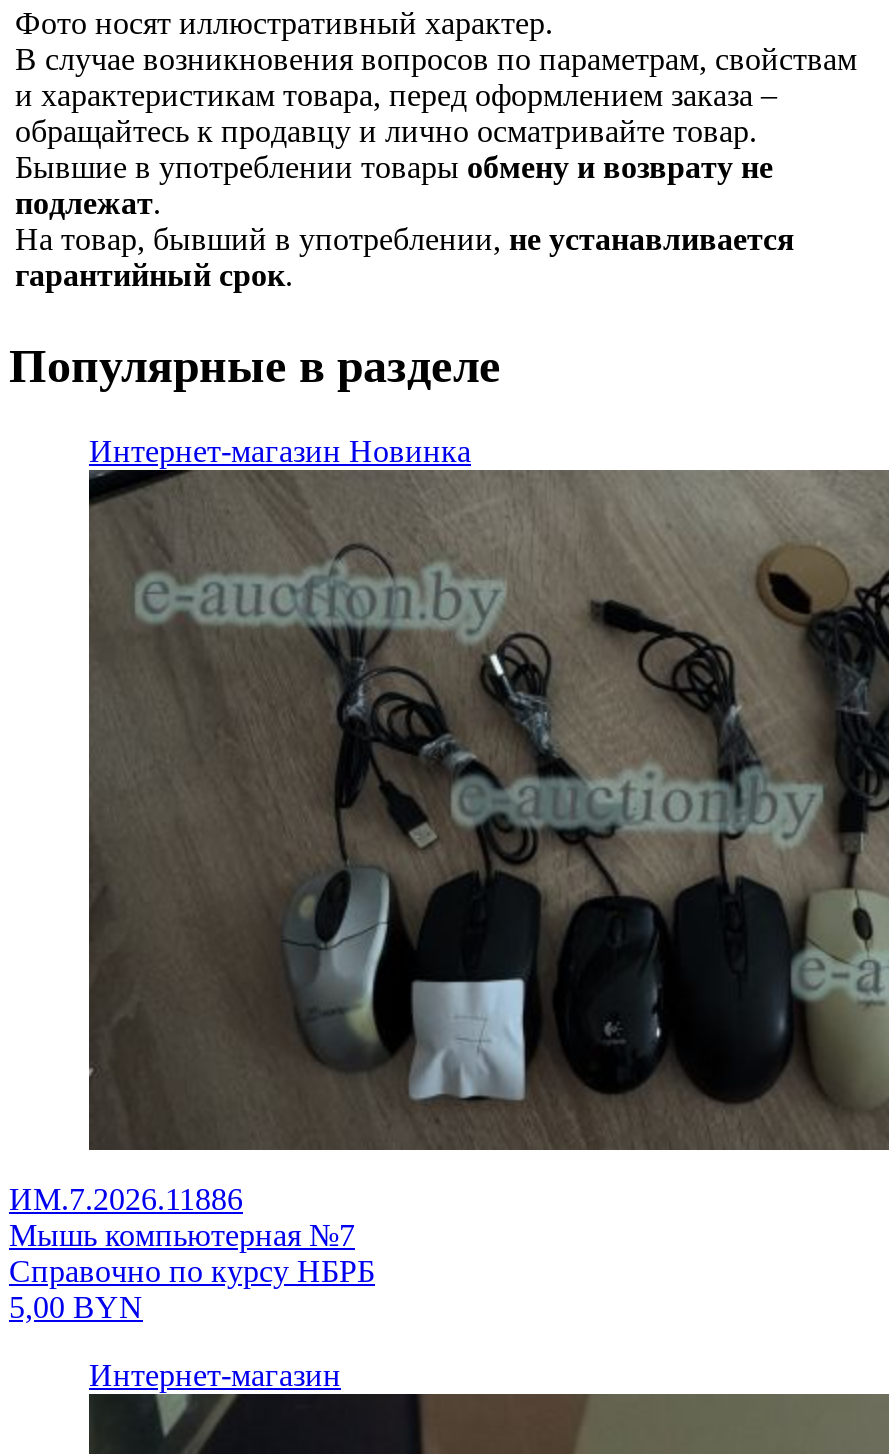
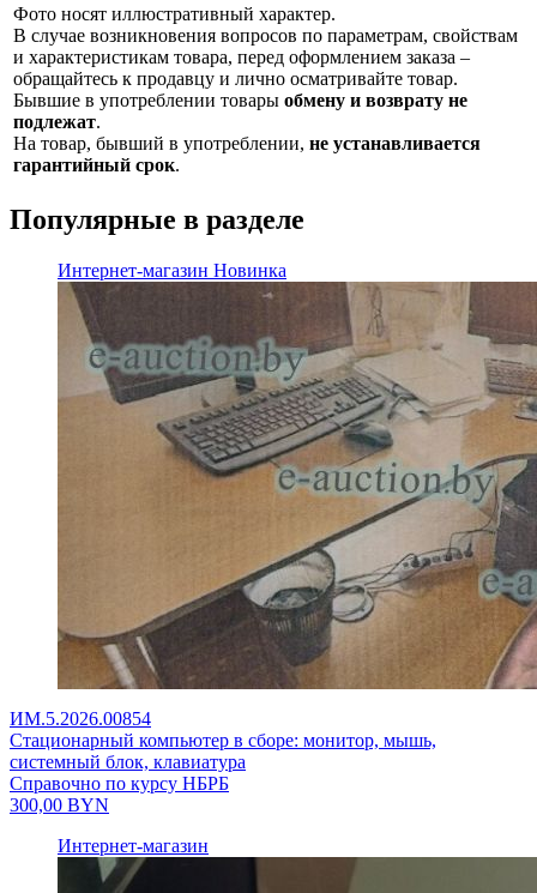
- [image]
- ИМ.7.2026.11886
- Мышь компьютерная №7
+ [image]
+ ИМ.5.2026.00854
+ Стационарный компьютер в сборе: монитор, мышь,
+ системный блок, клавиатура

- 5,00 BYN
+ 300,00 BYN
